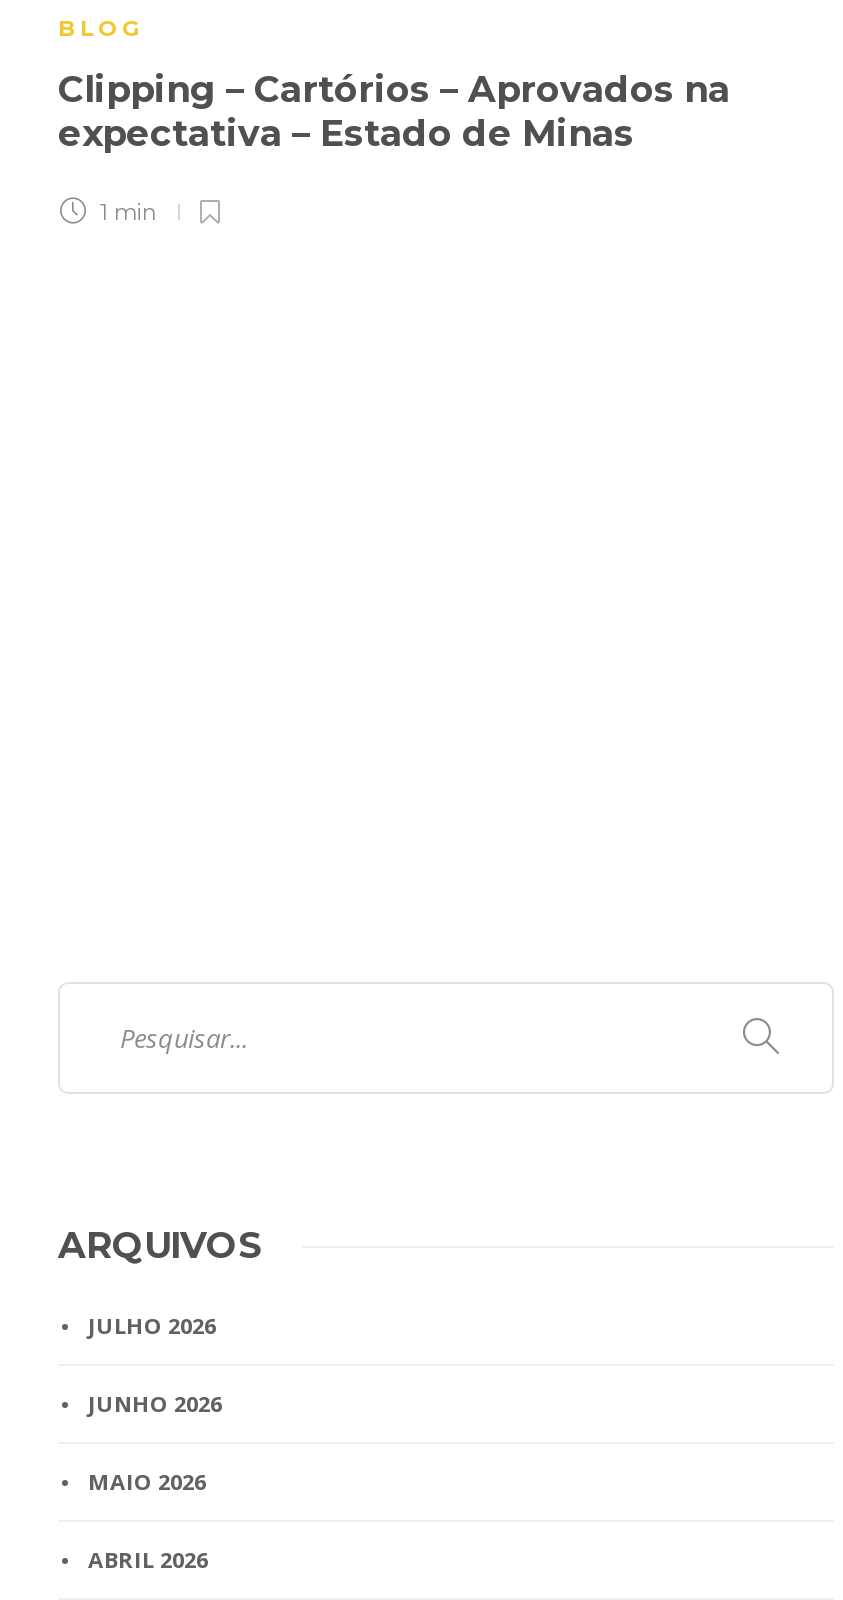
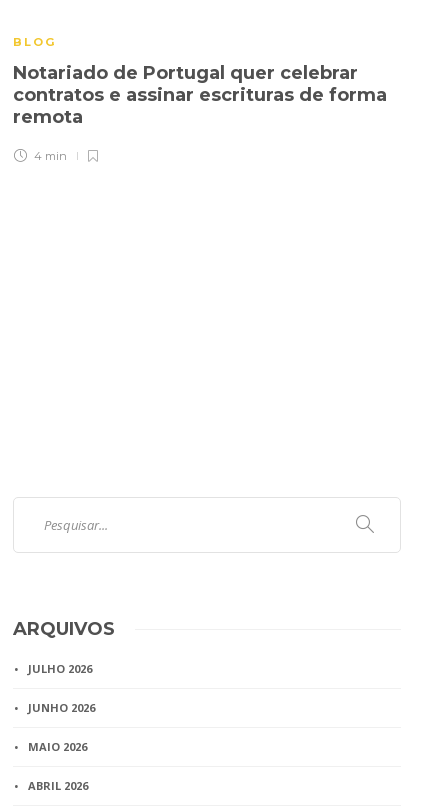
- Clipping – Cartórios – Aprovados na
- expectativa – Estado de Minas
+ Notariado de Portugal quer celebrar
+ contratos e assinar escrituras de forma
+ remota

- 1 min
+ 4 min
